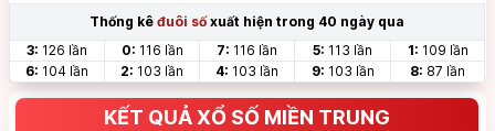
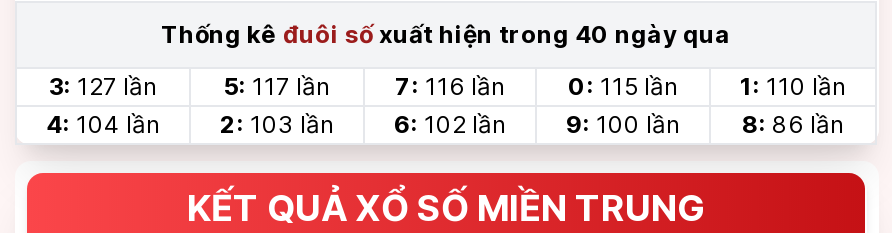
- 3: 126 lần
+ 3: 127 lần

- 0: 116 lần
+ 5: 117 lần

- 5: 113 lần
+ 0: 115 lần

- 1: 109 lần
+ 1: 110 lần

- 6: 104 lần
+ 4: 104 lần

- 4: 103 lần
+ 6: 102 lần

- 9: 103 lần
+ 9: 100 lần

- 8: 87 lần
+ 8: 86 lần
